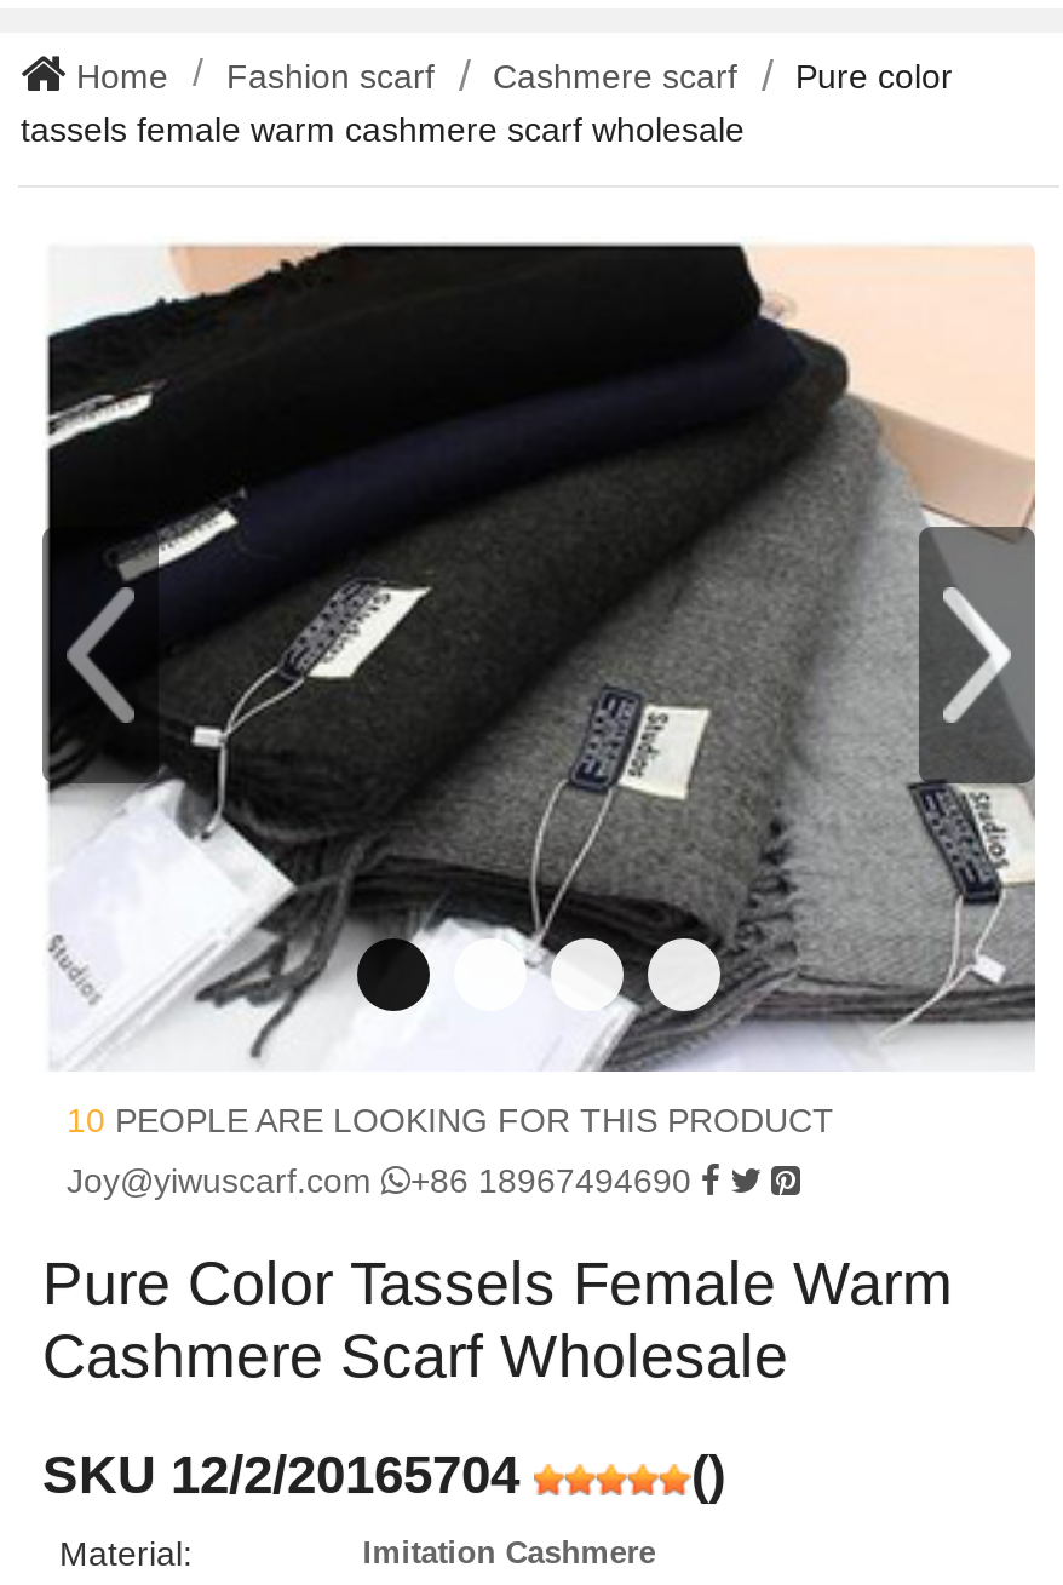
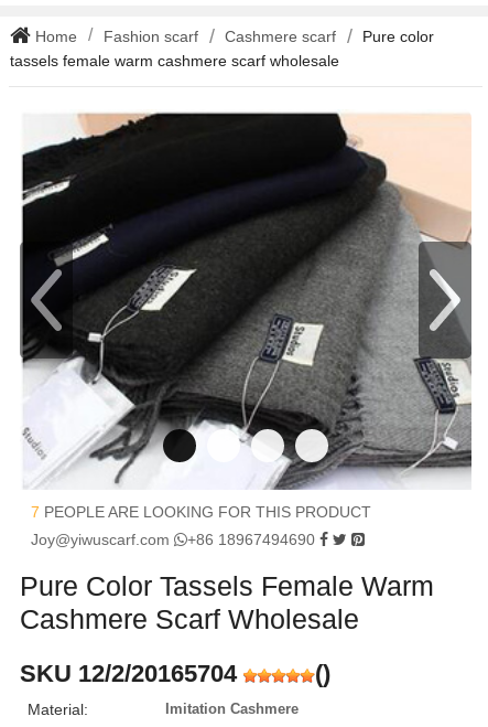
- 10 PEOPLE ARE LOOKING FOR THIS PRODUCT
+ 7 PEOPLE ARE LOOKING FOR THIS PRODUCT
